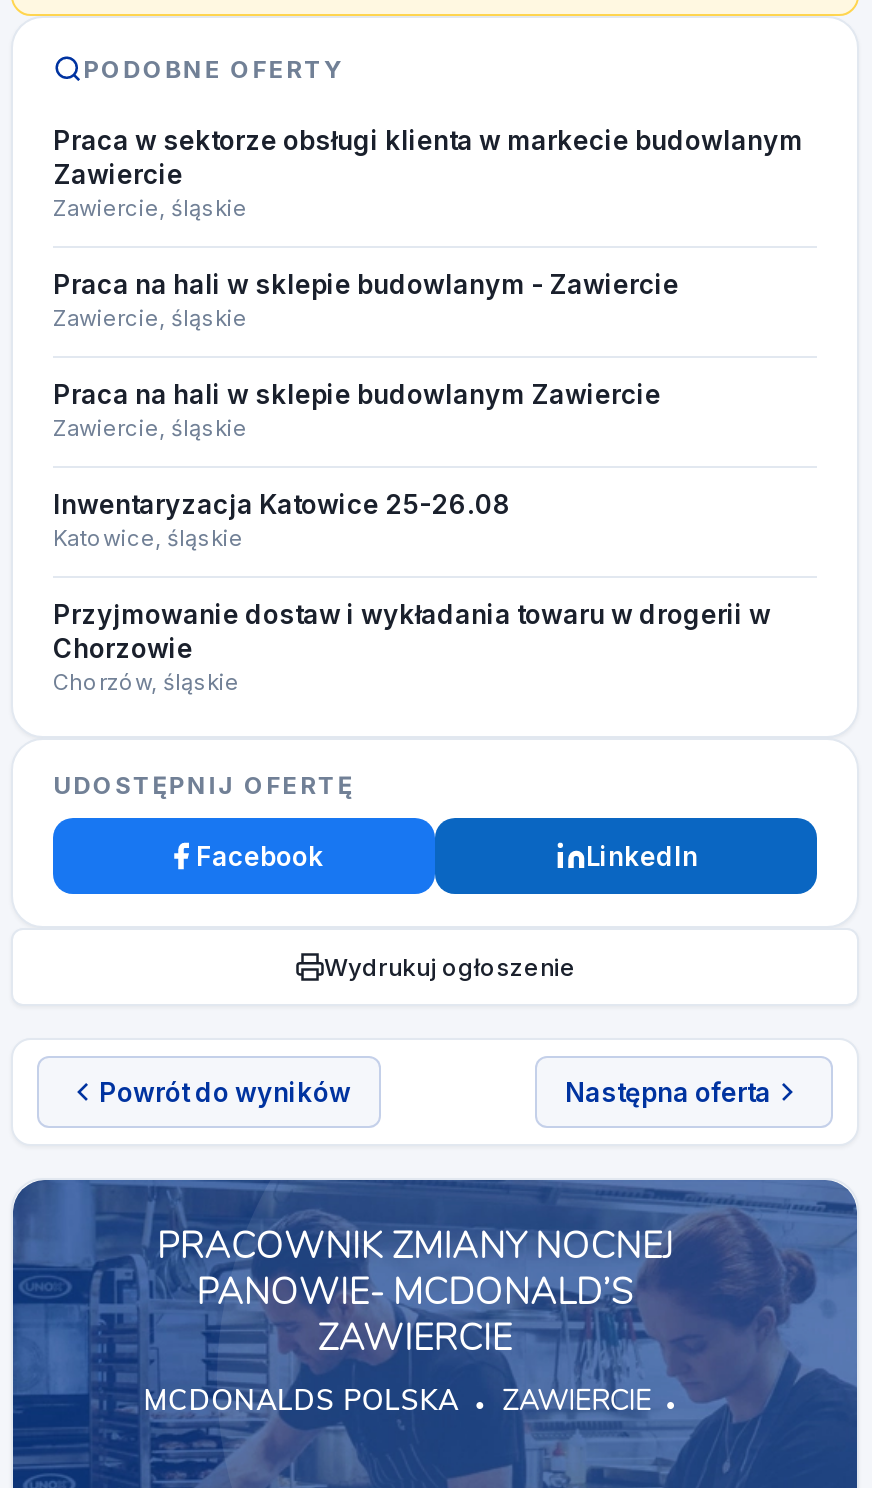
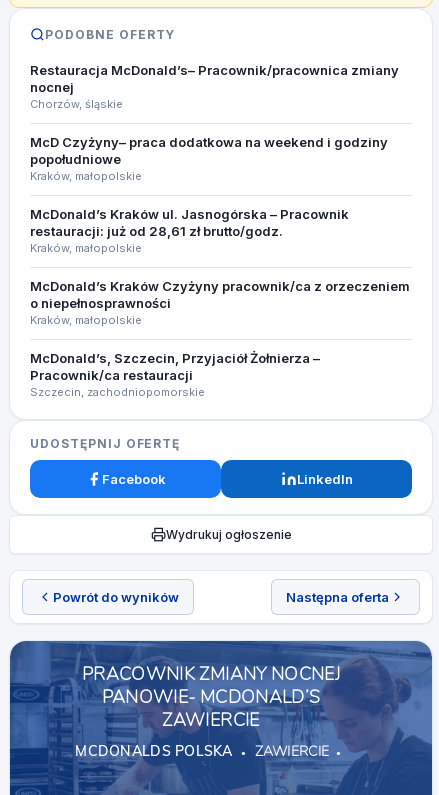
- Praca w sektorze obsługi klienta w markecie budowlanym
- Zawiercie
- Zawiercie, śląskie
- Praca na hali w sklepie budowlanym - Zawiercie
- Zawiercie, śląskie
- Praca na hali w sklepie budowlanym Zawiercie
- Zawiercie, śląskie
- Inwentaryzacja Katowice 25-26.08
- Katowice, śląskie
- Przyjmowanie dostaw i wykładania towaru w drogerii w
- Chorzowie
+ Restauracja McDonald’s– Pracownik/pracownica zmiany
+ nocnej

moved up: Chorzów, śląskie

+ McD Czyżyny– praca dodatkowa na weekend i godziny
+ popołudniowe
+ Kraków, małopolskie
+ McDonald’s Kraków ul. Jasnogórska – Pracownik
+ restauracji: już od 28,61 zł brutto/godz.
+ Kraków, małopolskie
+ McDonald’s Kraków Czyżyny pracownik/ca z orzeczeniem
+ o niepełnosprawności
+ Kraków, małopolskie
+ McDonald’s, Szczecin, Przyjaciół Żołnierza –
+ Pracownik/ca restauracji
+ Szczecin, zachodniopomorskie
